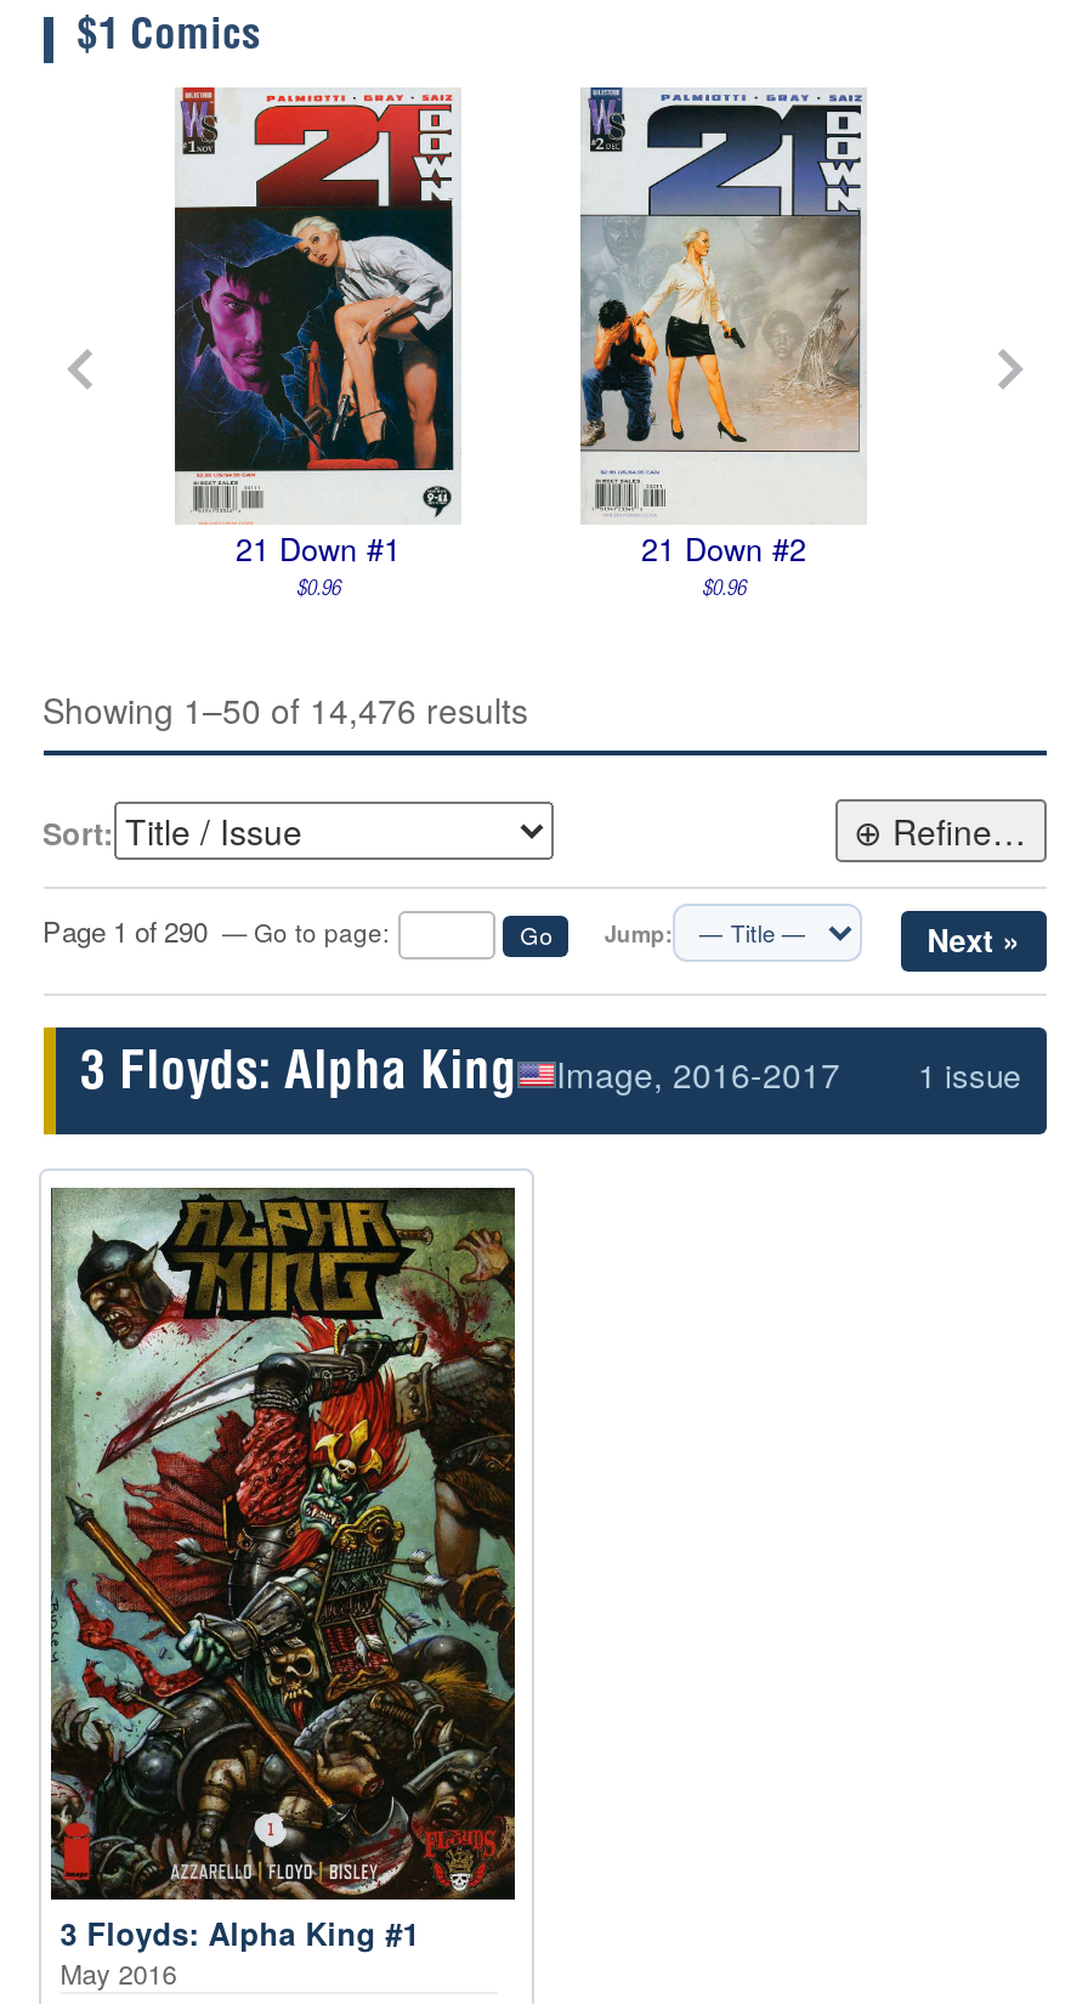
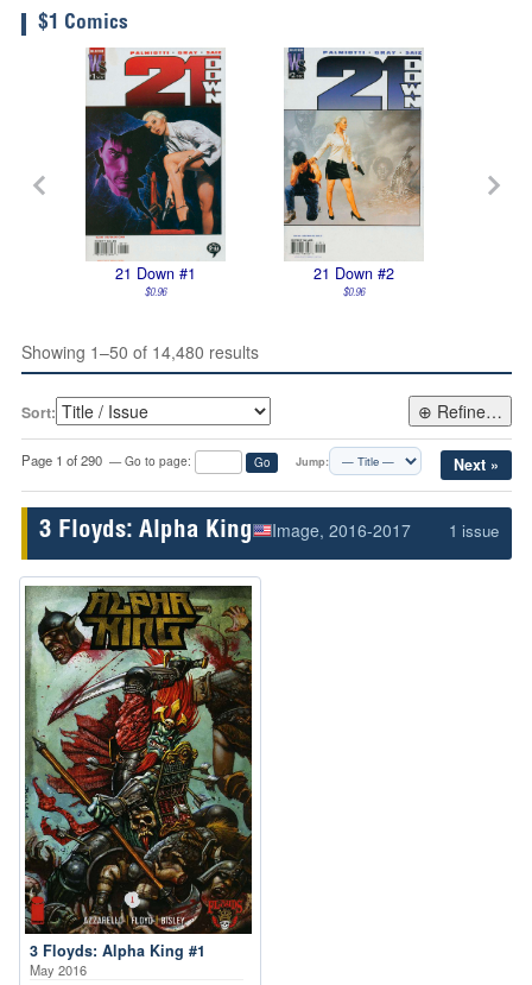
- Showing 1–50 of 14,476 results
+ Showing 1–50 of 14,480 results
